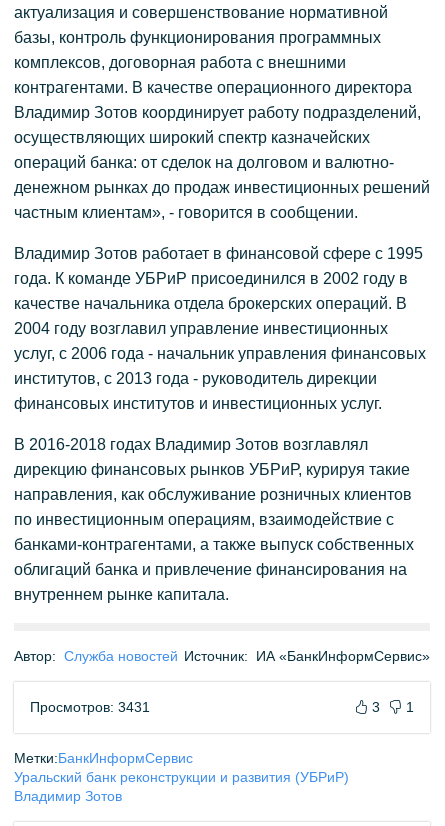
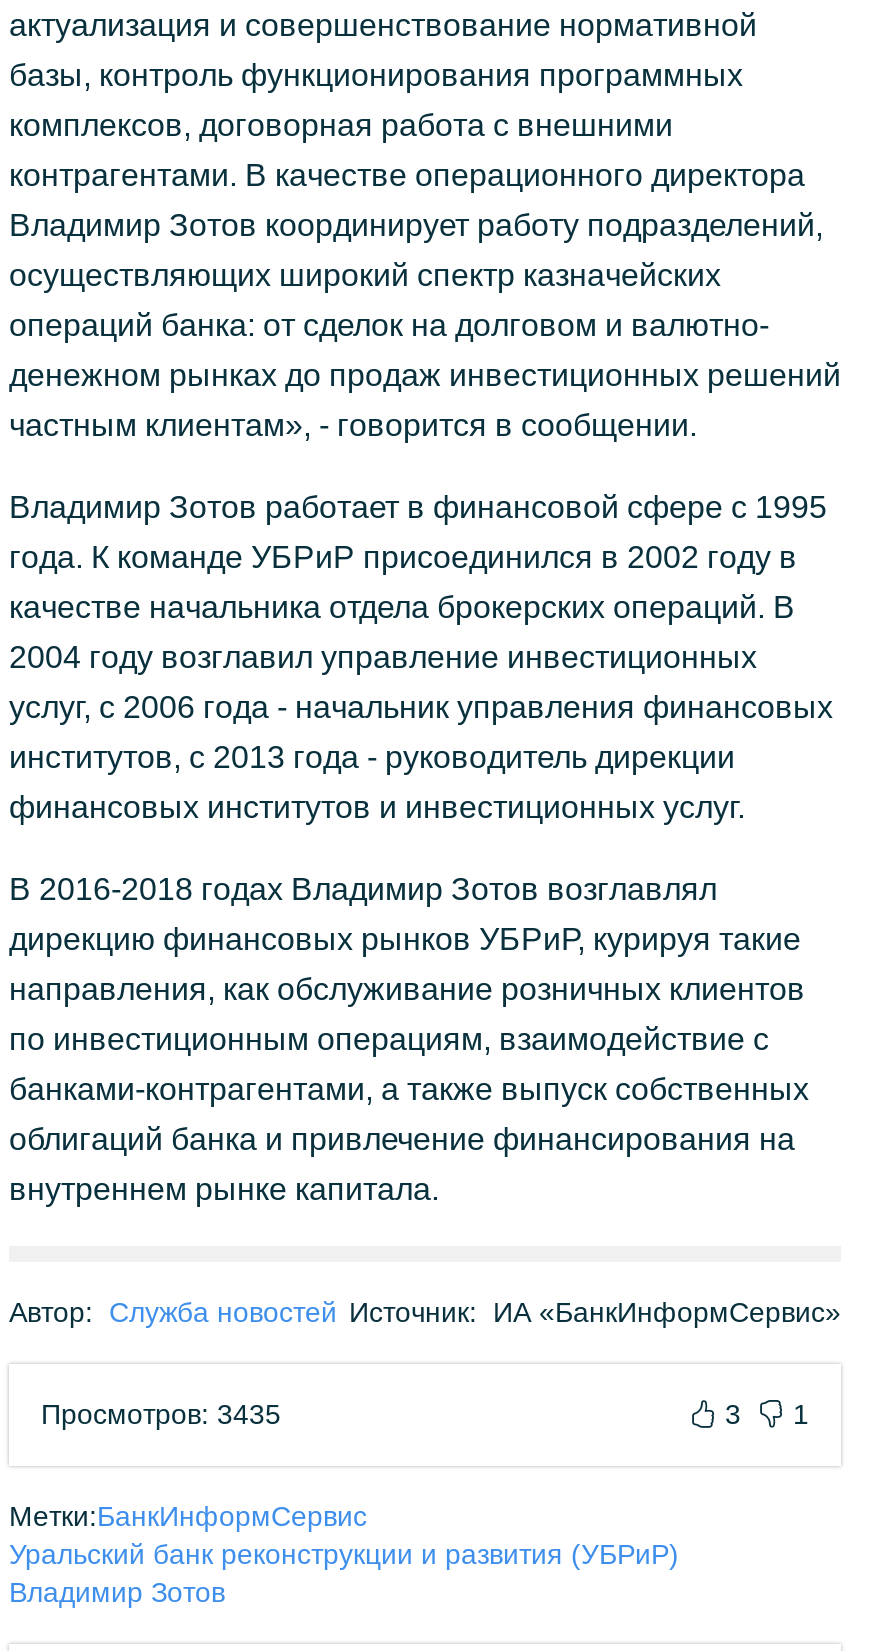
- Просмотров: 3431
+ Просмотров: 3435
